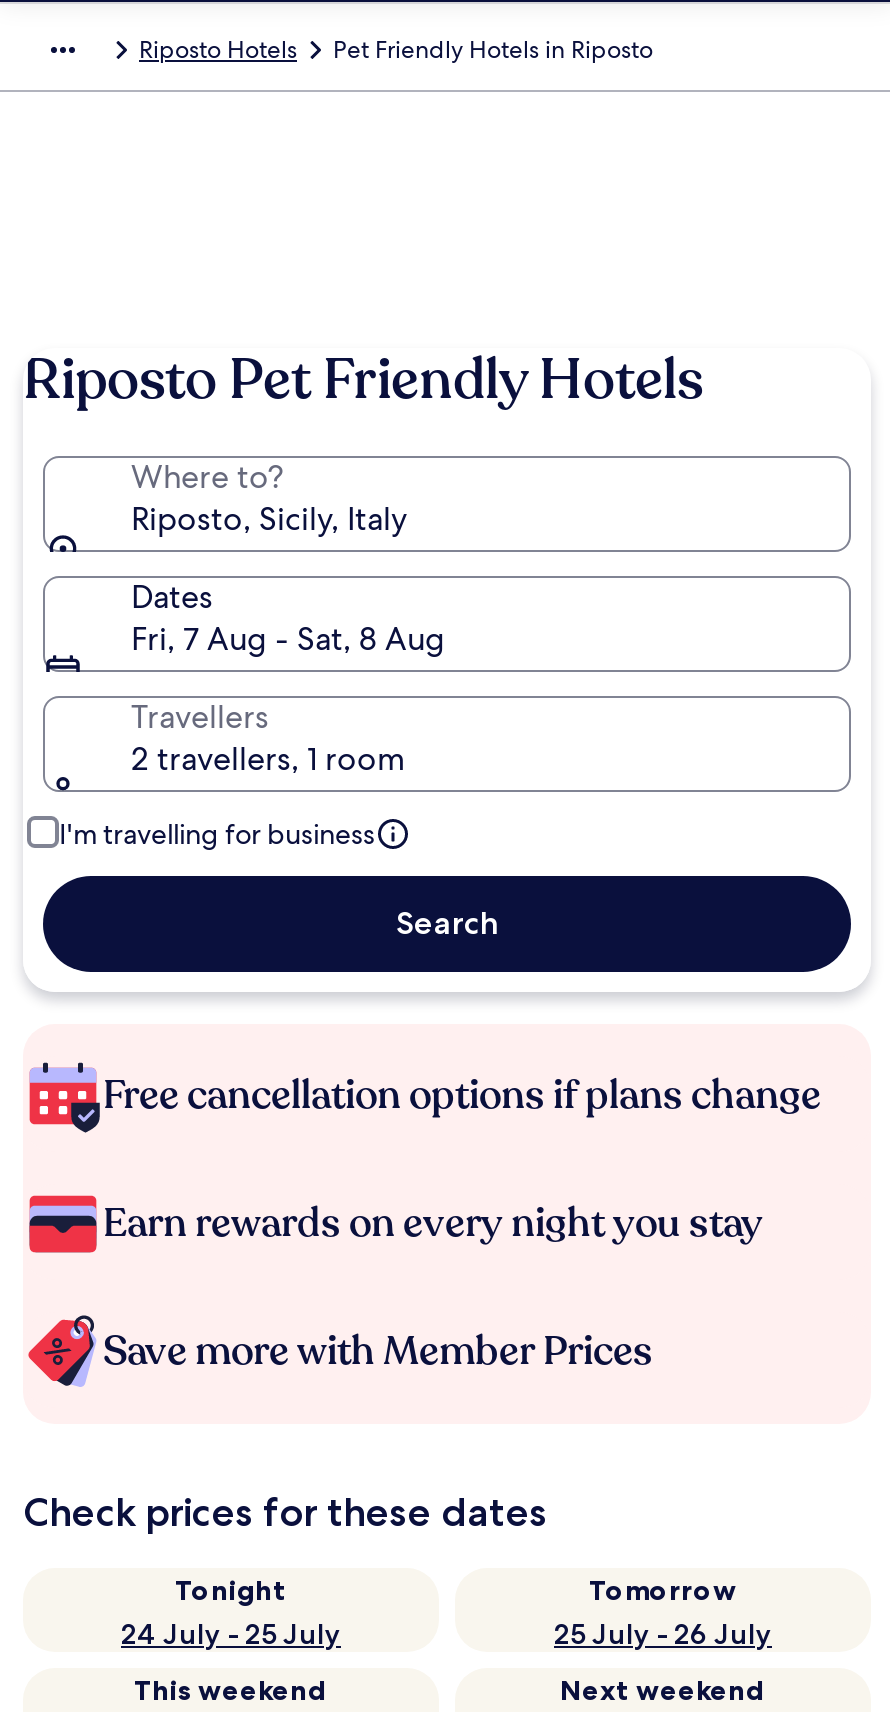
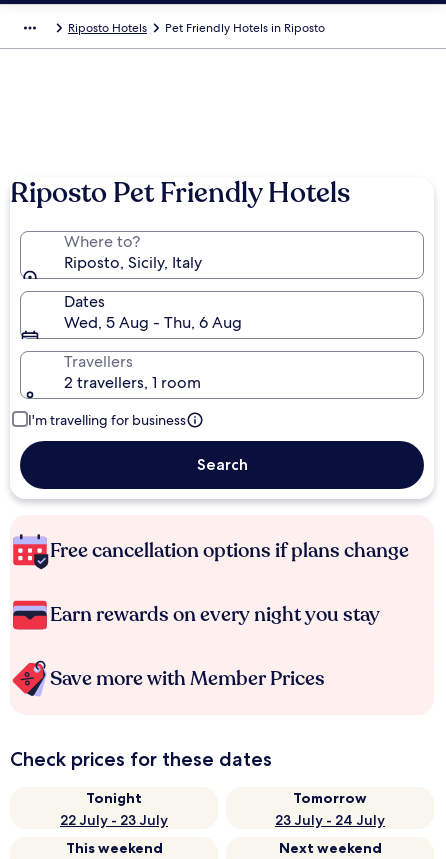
- Fri, 7 Aug - Sat, 8 Aug
+ Wed, 5 Aug - Thu, 6 Aug

- 24 July - 25 July
+ 22 July - 23 July

- 25 July - 26 July
+ 23 July - 24 July
